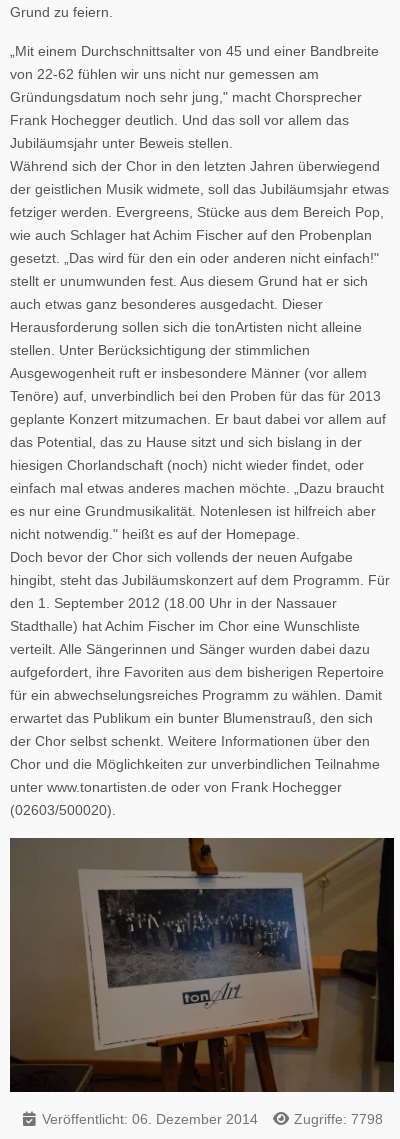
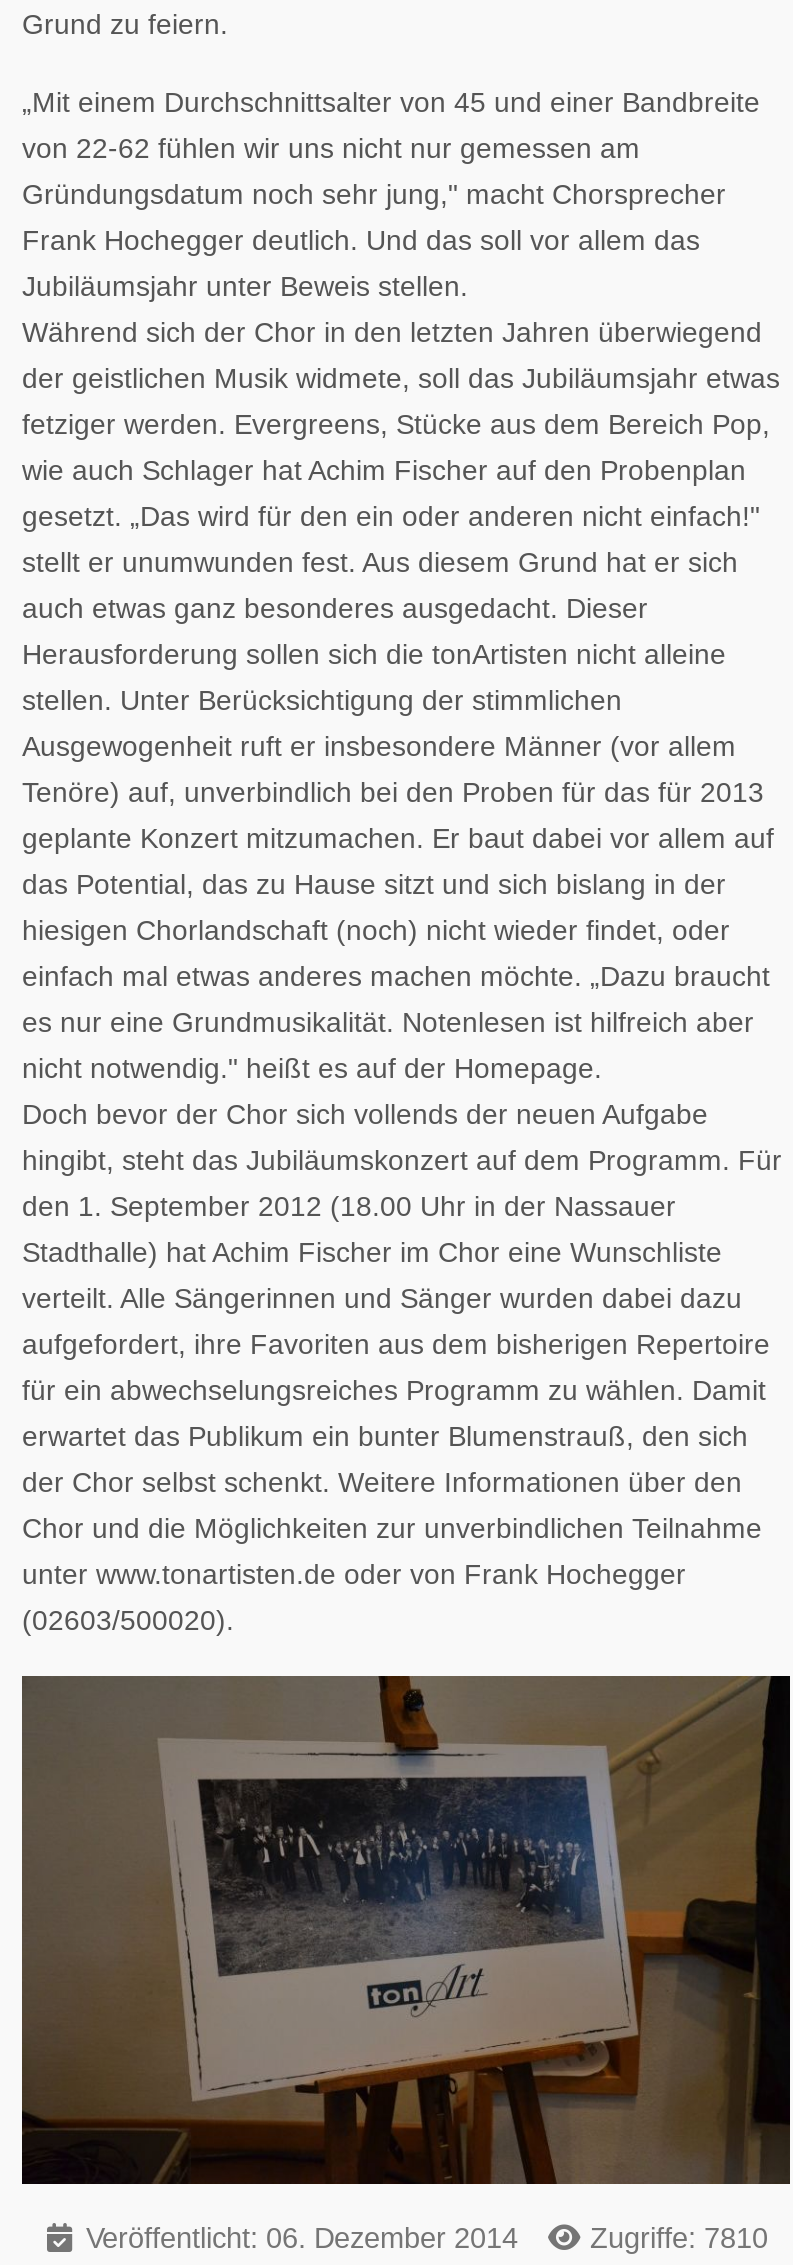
- Zugriffe: 7798
+ Zugriffe: 7810
